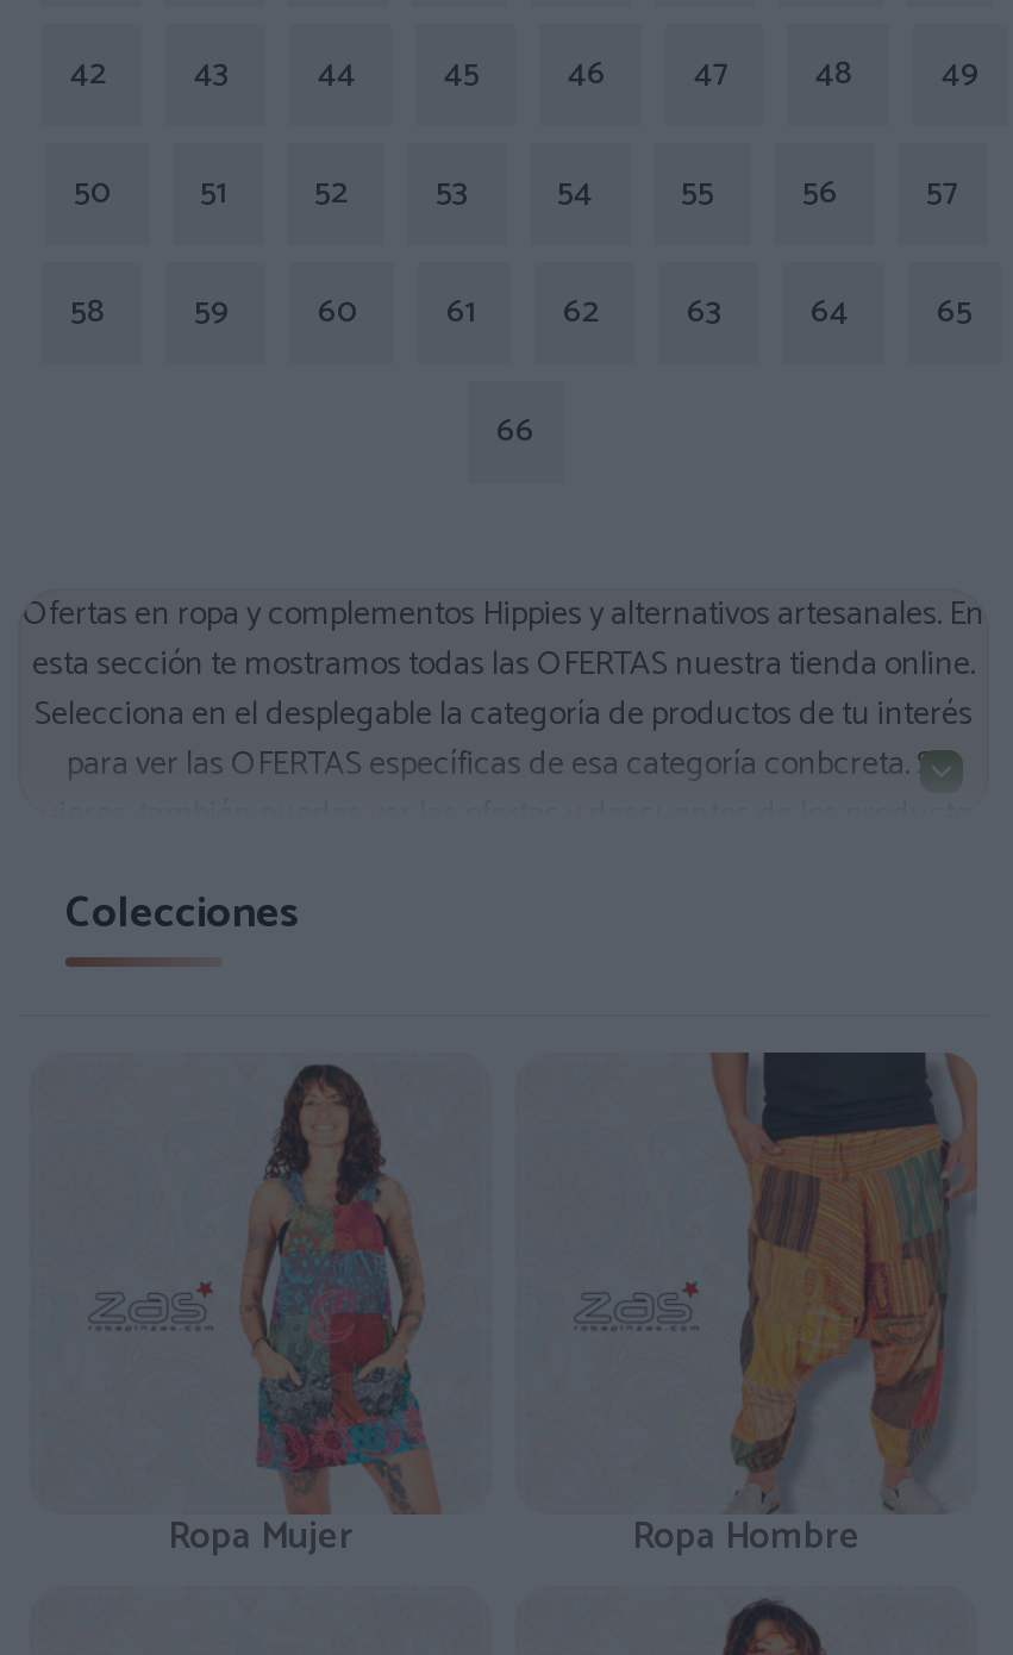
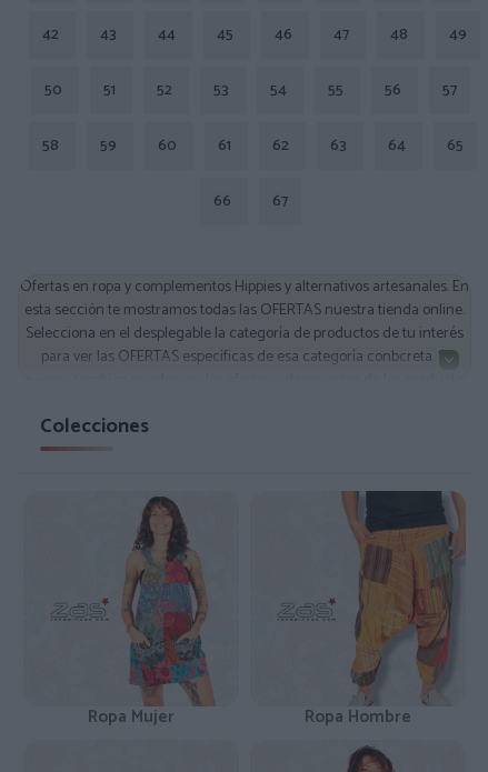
+ 67
